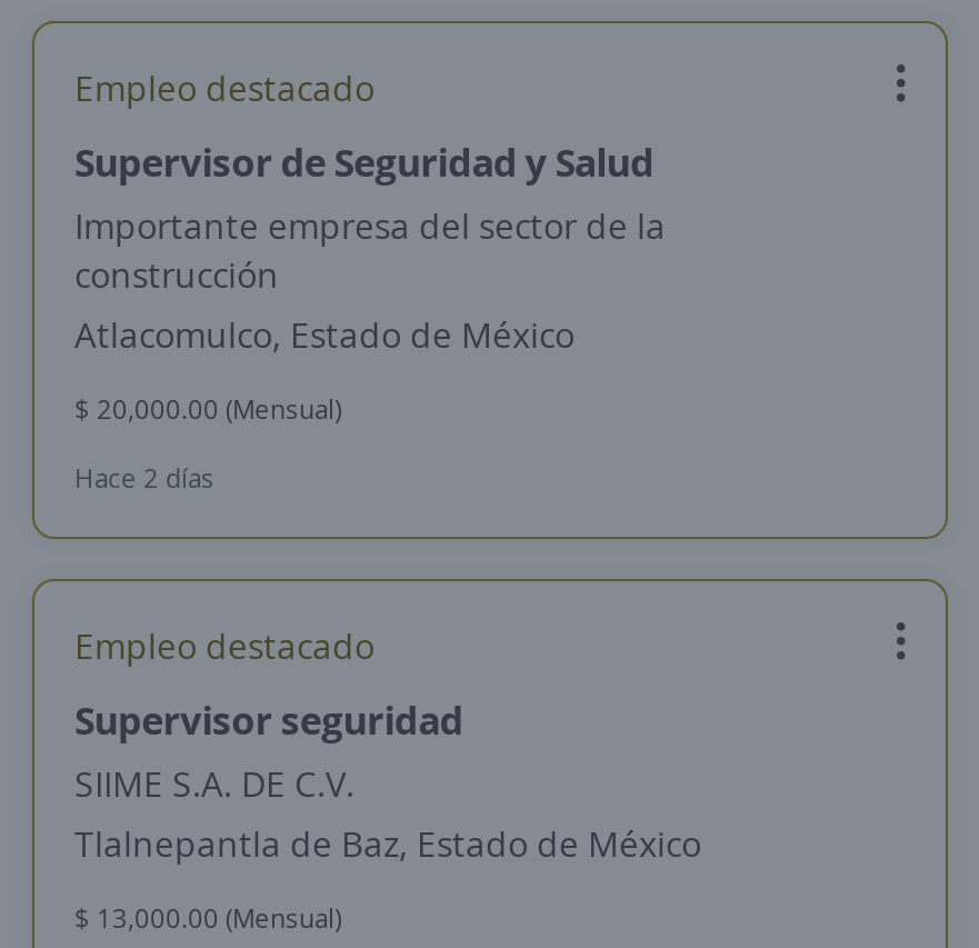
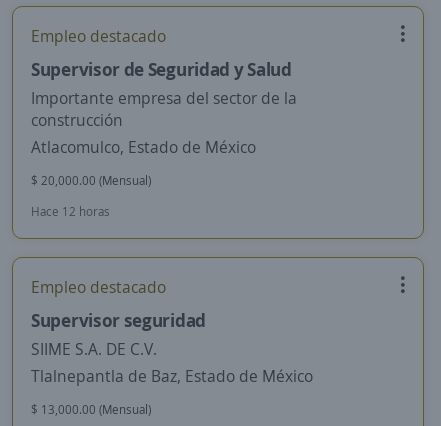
- Hace 2 días
+ Hace 12 horas
